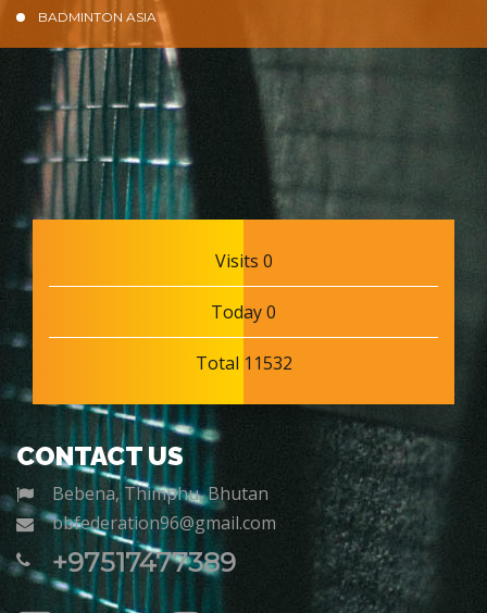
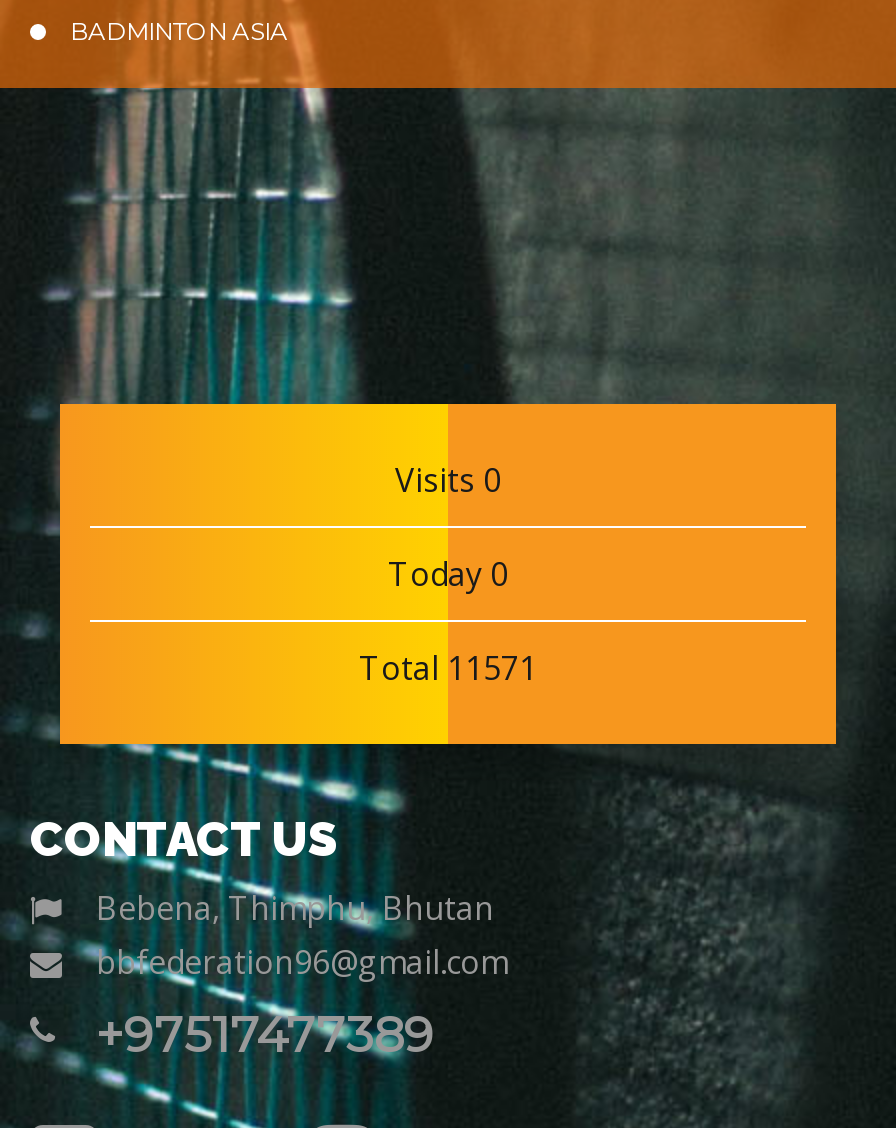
- Total 11532
+ Total 11571
